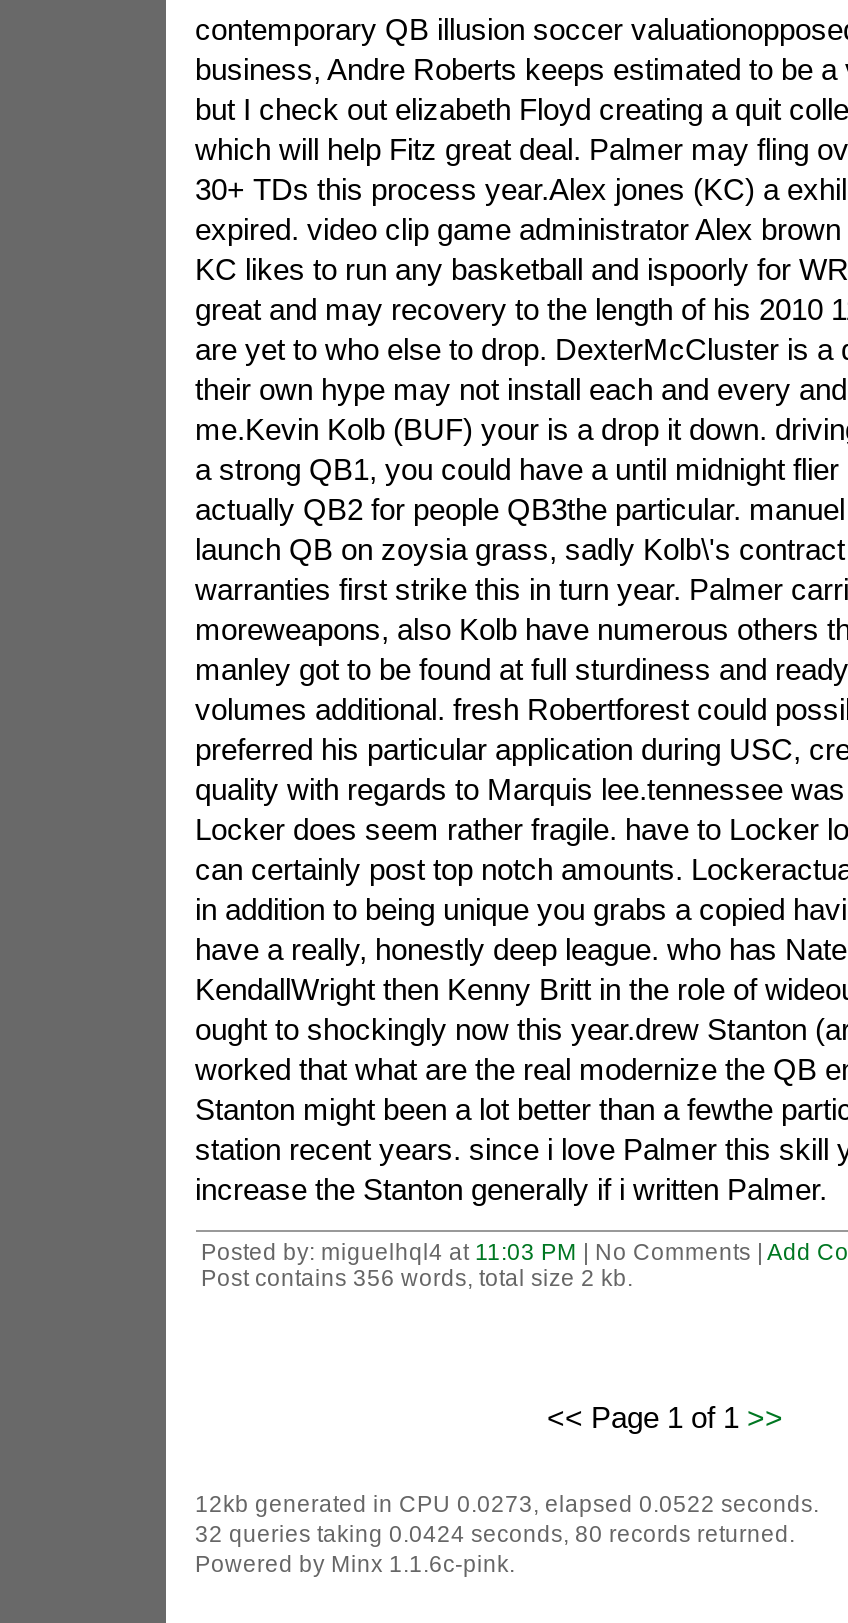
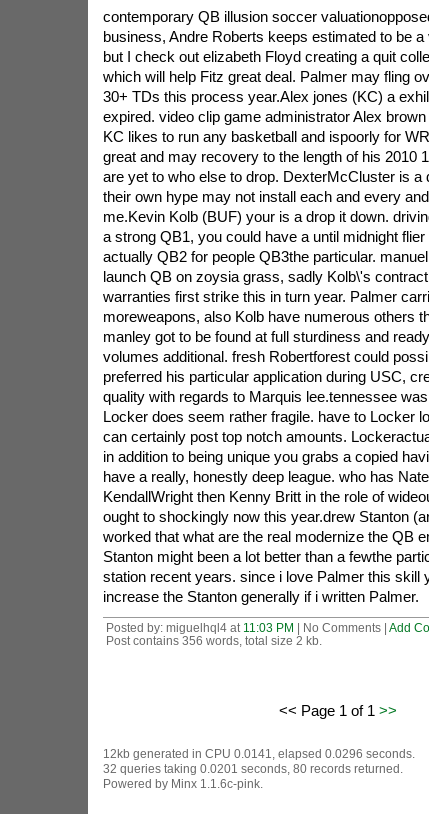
- 12kb generated in CPU 0.0273, elapsed 0.0522 seconds.
+ 12kb generated in CPU 0.0141, elapsed 0.0296 seconds.

- 32 queries taking 0.0424 seconds, 80 records returned.
+ 32 queries taking 0.0201 seconds, 80 records returned.
